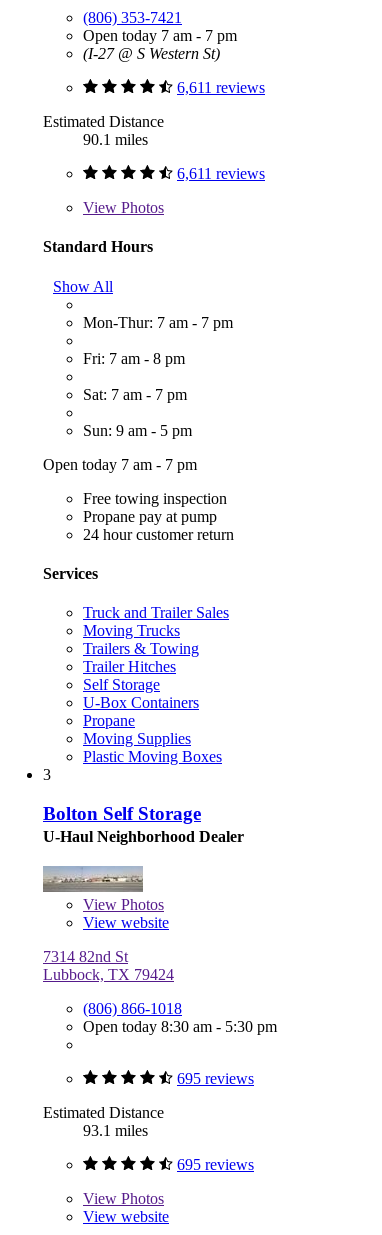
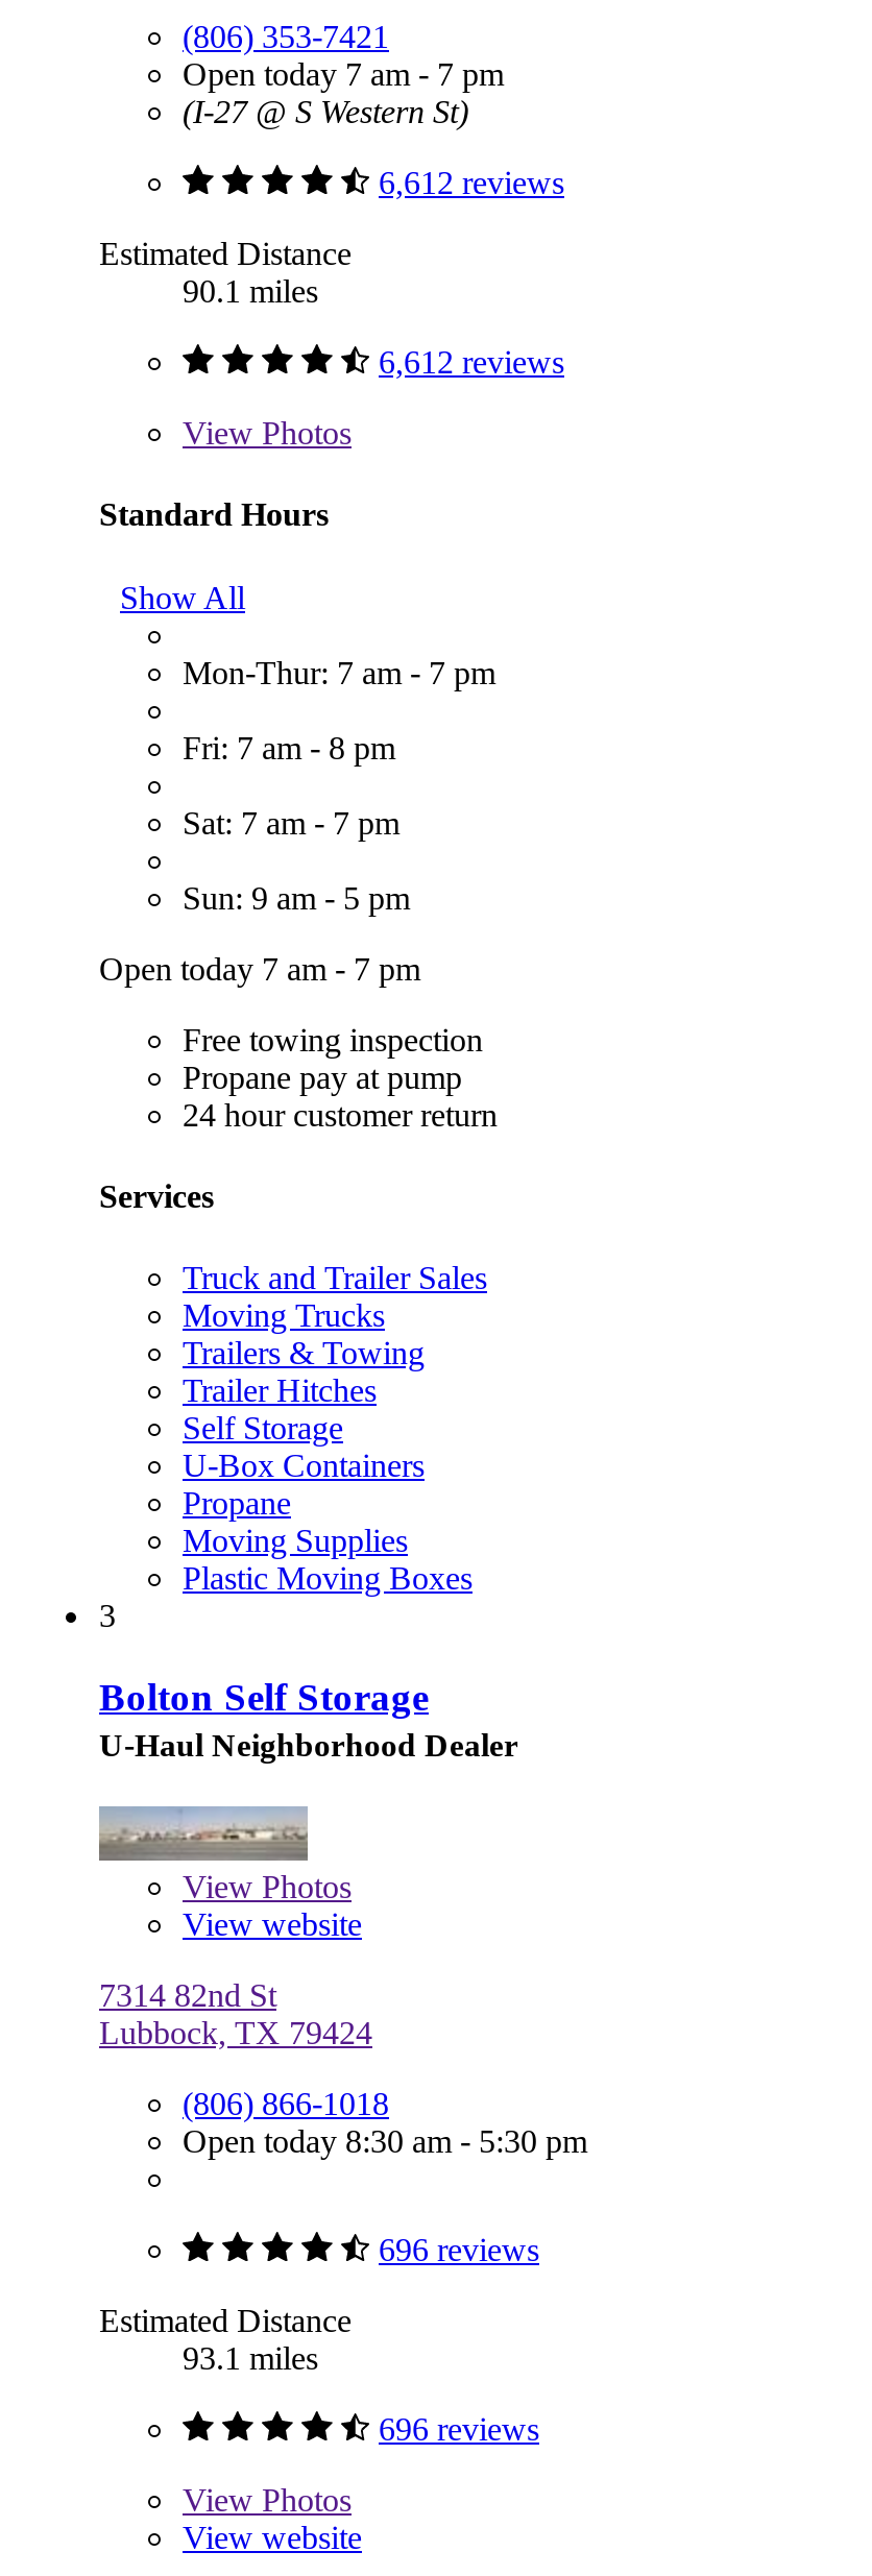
- 6,611 reviews
+ 6,612 reviews

- 6,611 reviews
+ 6,612 reviews

- 695 reviews
+ 696 reviews

- 695 reviews
+ 696 reviews
